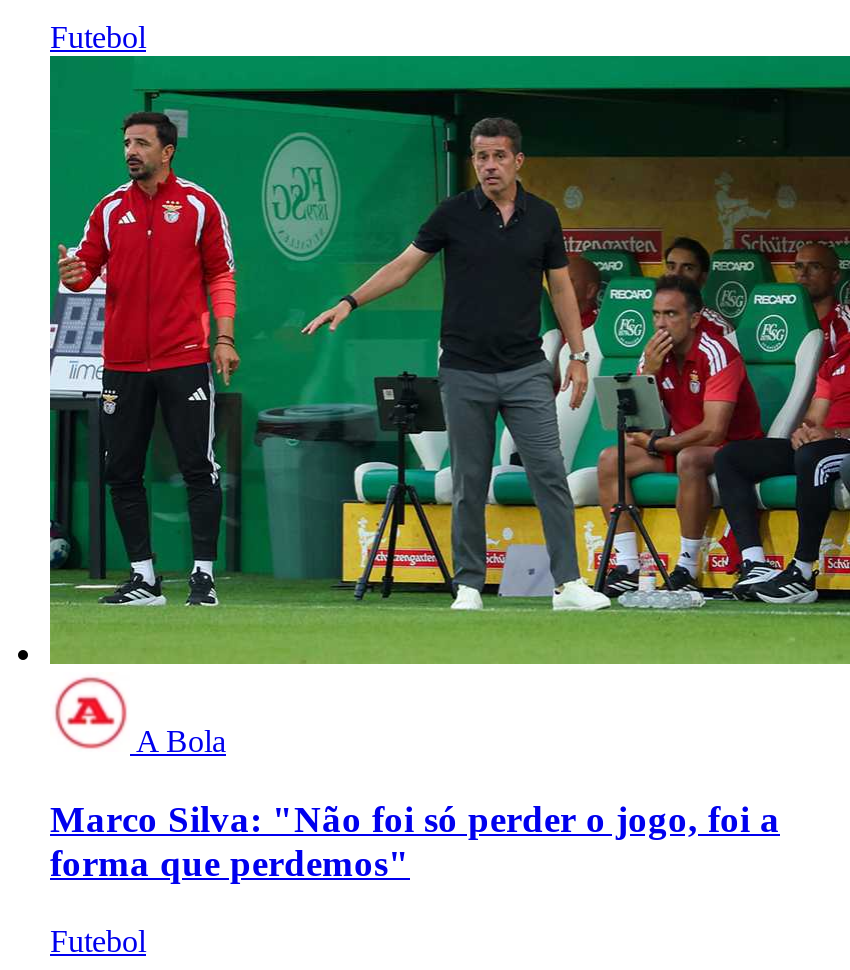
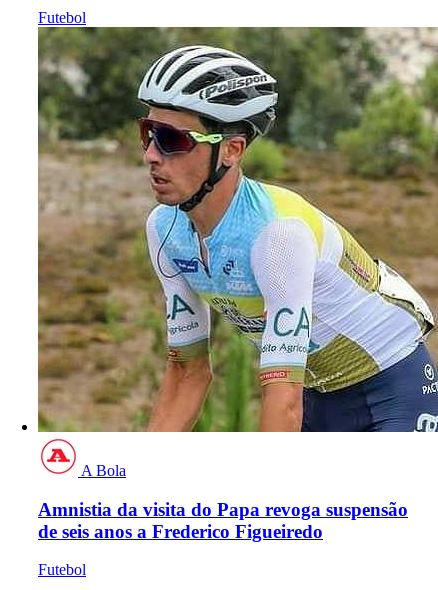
- [image]
+ [image]

- Marco Silva: "Não foi só perder o jogo, foi a
- forma que perdemos"
+ Amnistia da visita do Papa revoga suspensão
+ de seis anos a Frederico Figueiredo
